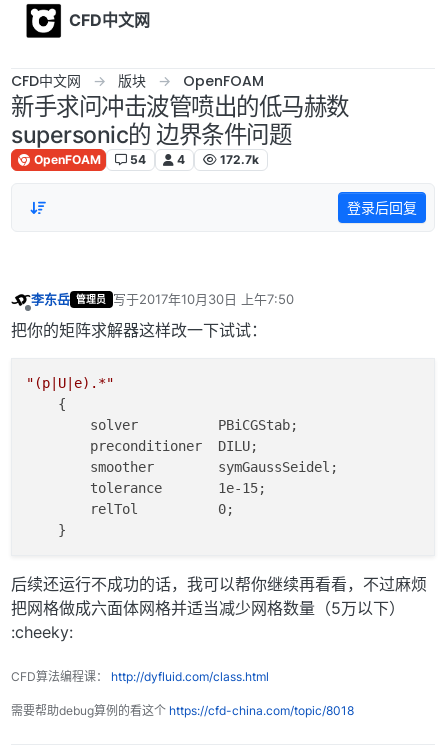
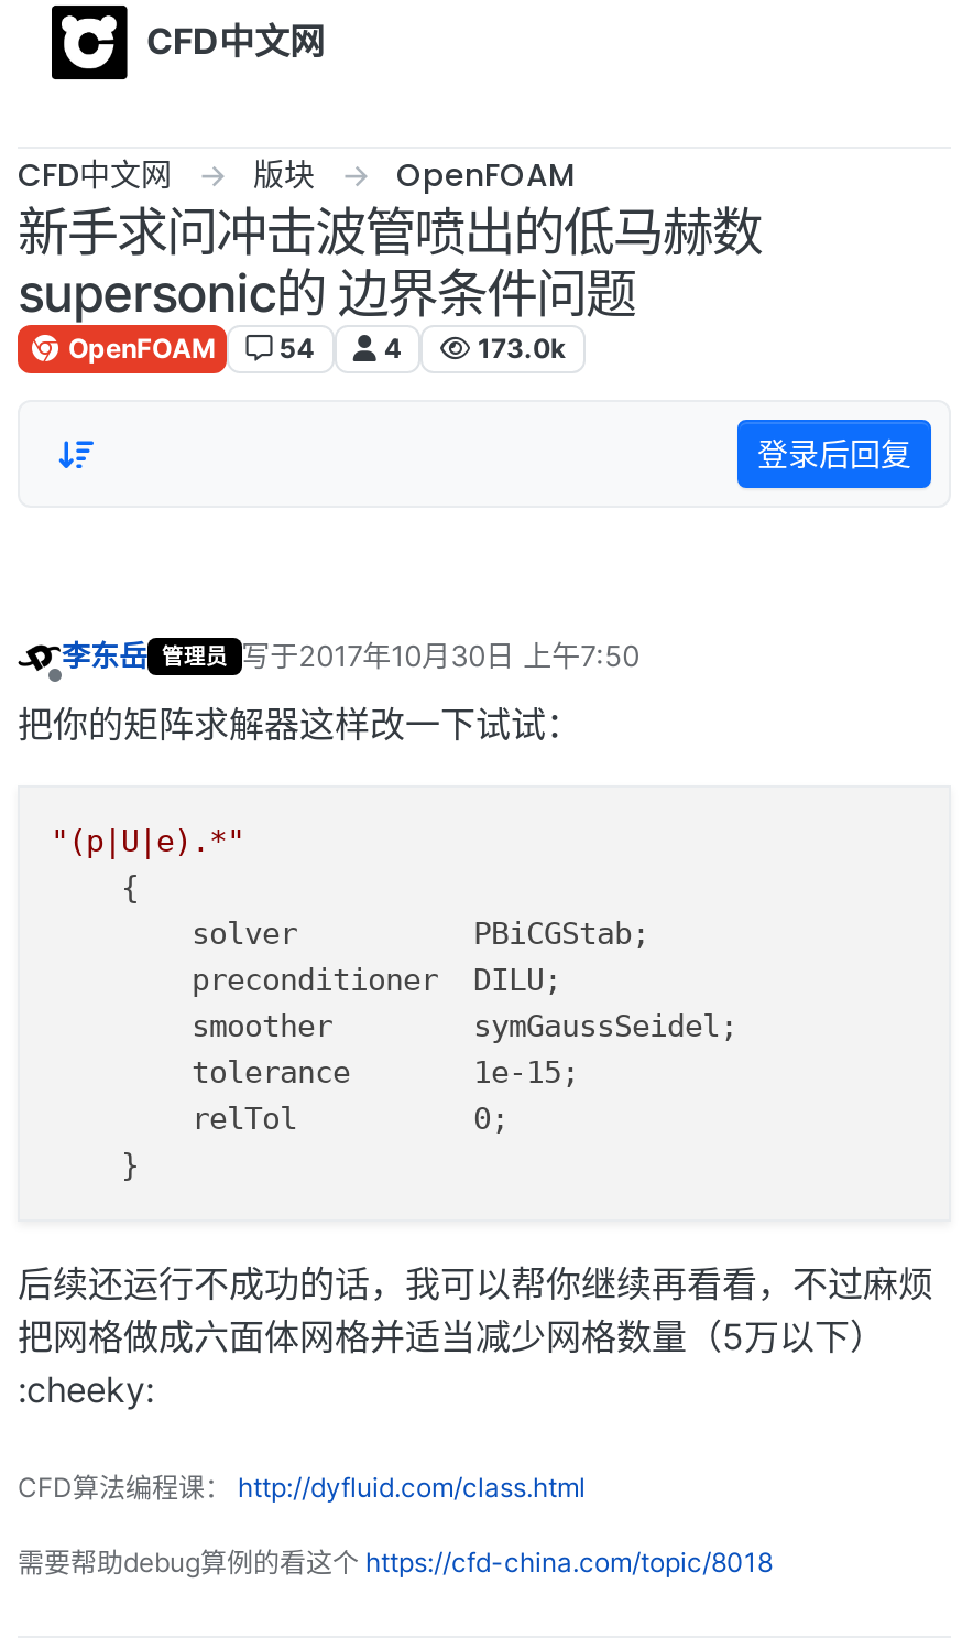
- 172.7k
+ 173.0k
